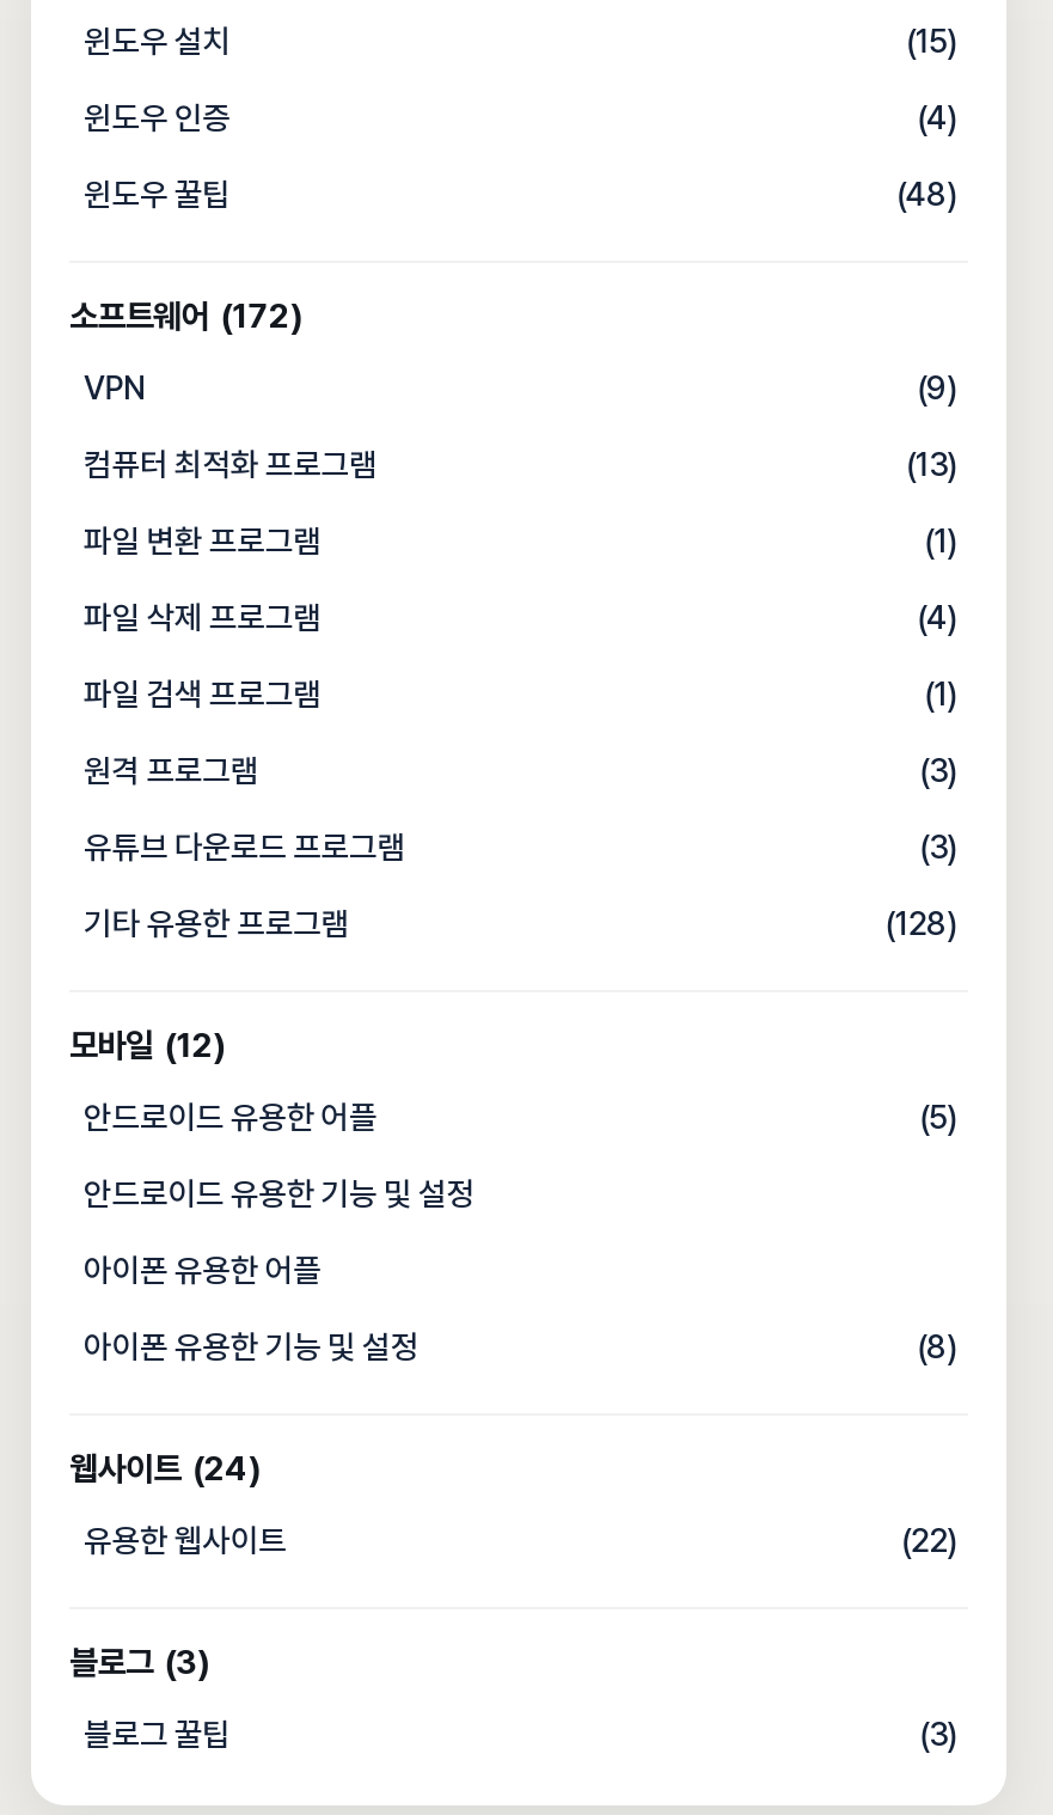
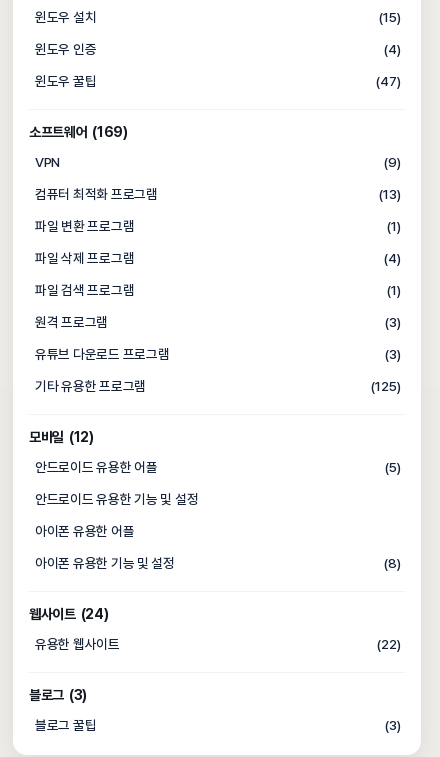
- (48)
+ (47)

- 소프트웨어 (172)
+ 소프트웨어 (169)

- (128)
+ (125)
